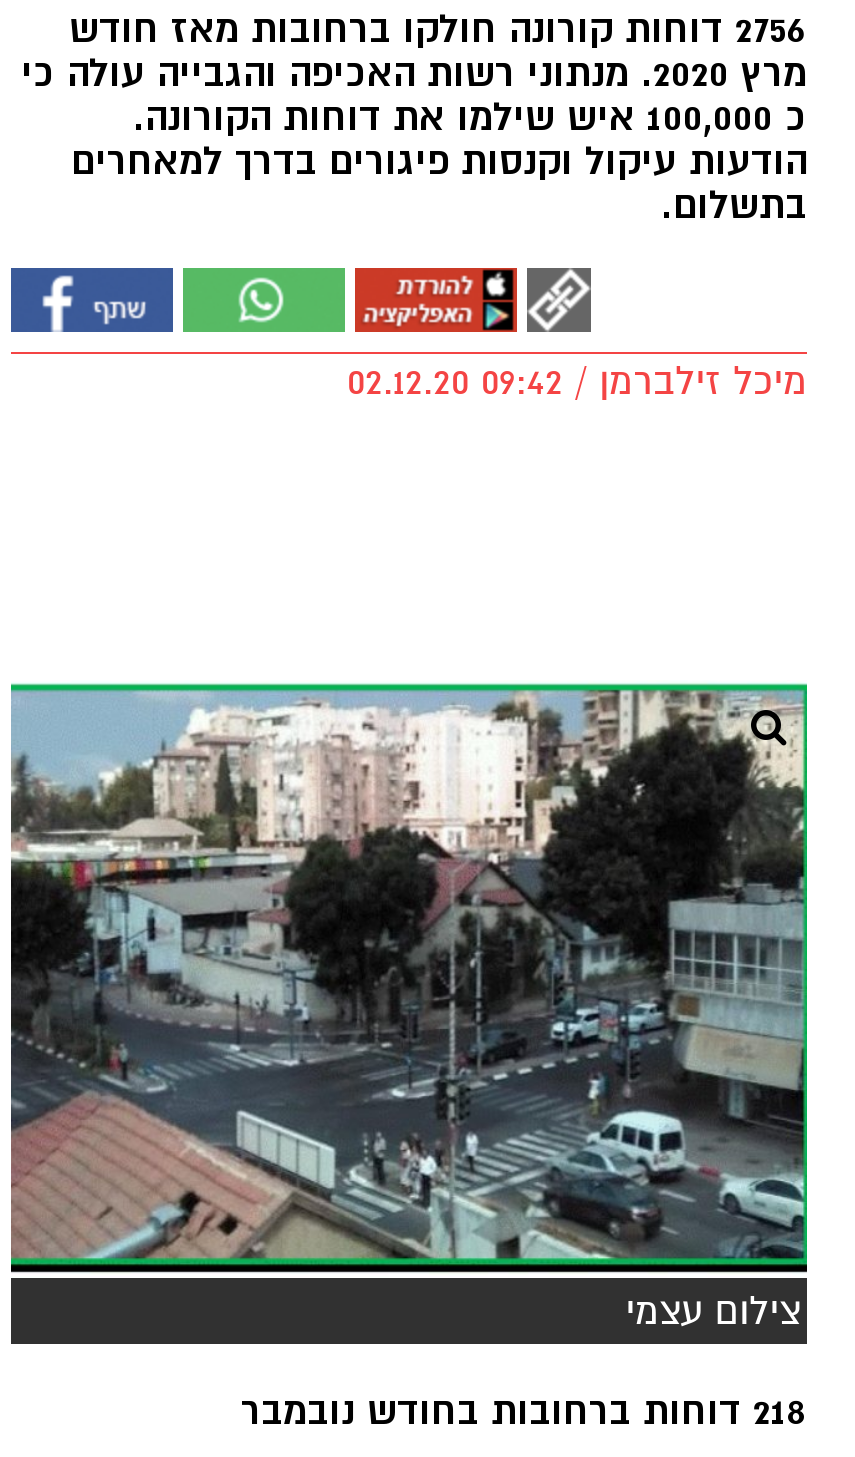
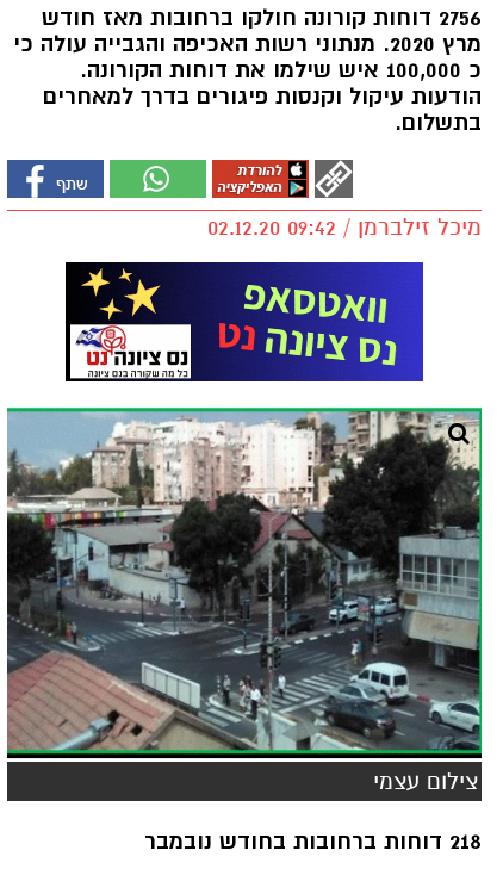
+ [image]
